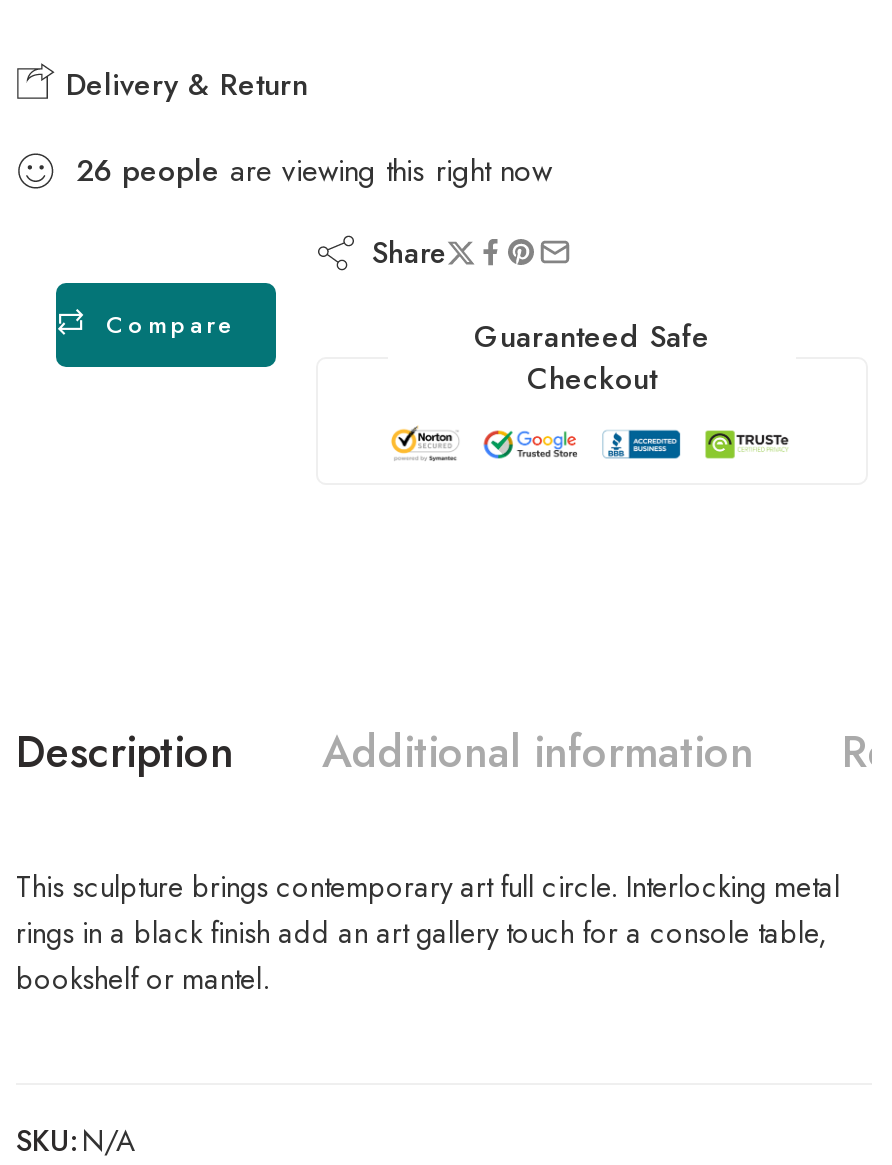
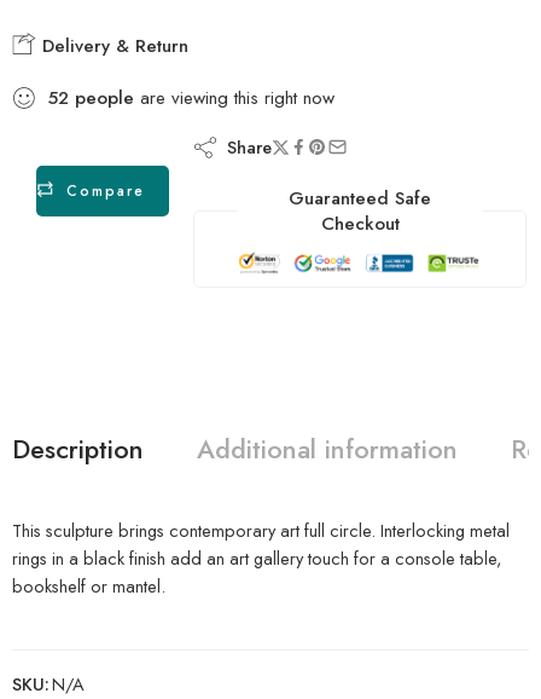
- 26 people are viewing this right now
+ 52 people are viewing this right now
